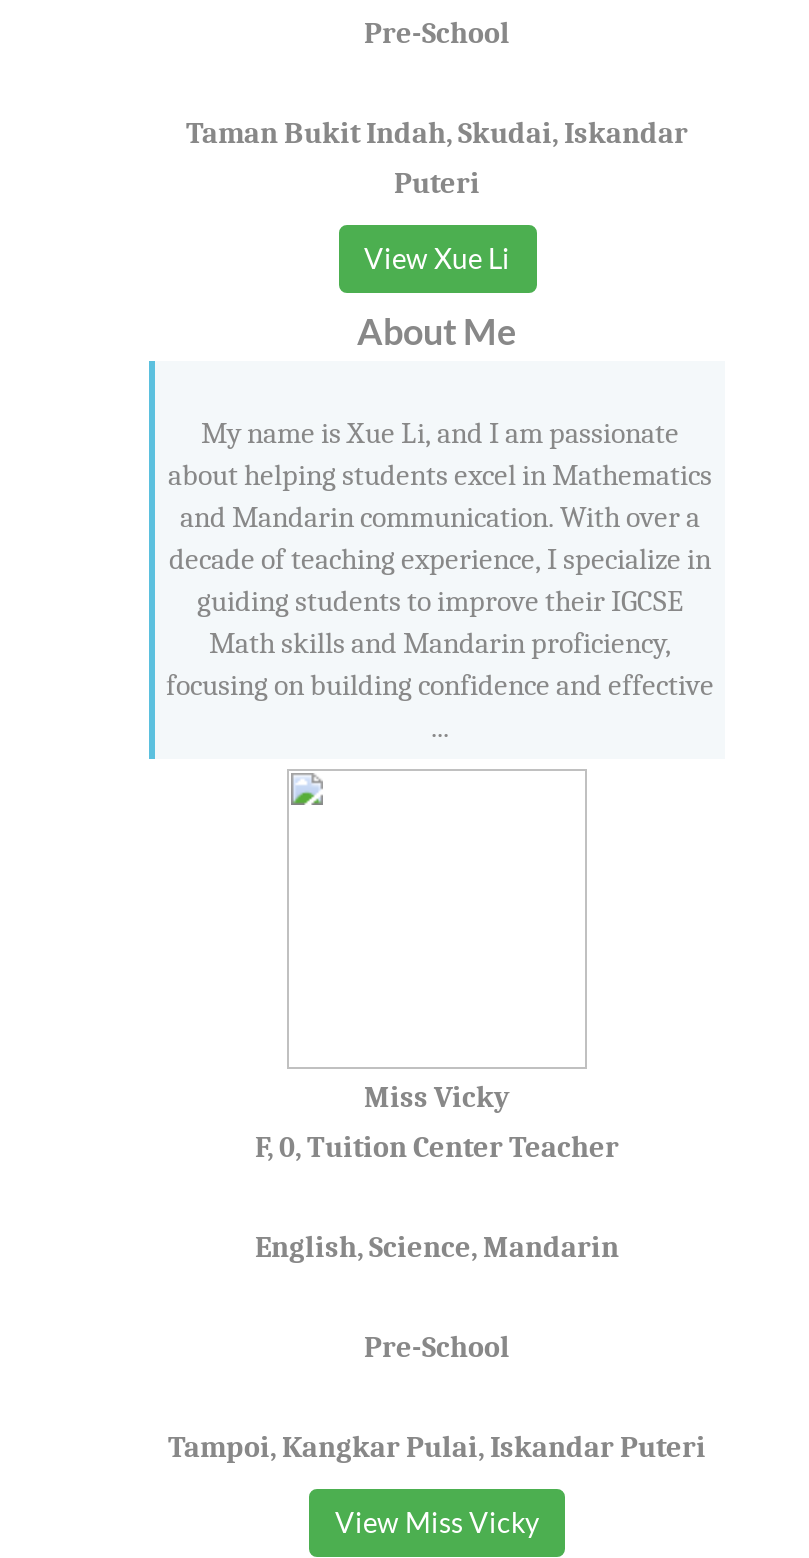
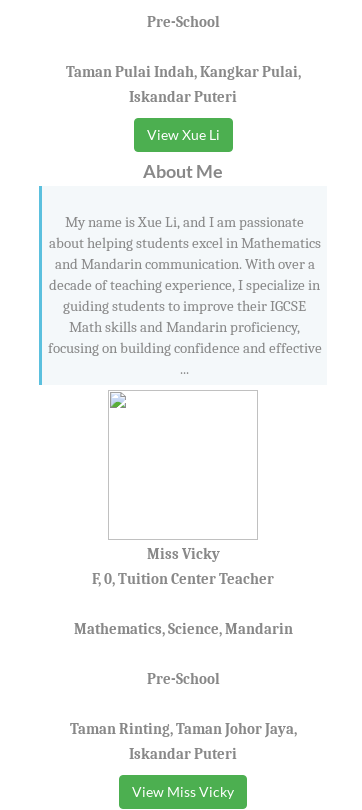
- Taman Bukit Indah, Skudai, Iskandar
- Puteri
+ Taman Pulai Indah, Kangkar Pulai,
+ Iskandar Puteri

- English, Science, Mandarin
+ Mathematics, Science, Mandarin

- Tampoi, Kangkar Pulai, Iskandar Puteri
+ Taman Rinting, Taman Johor Jaya,
+ Iskandar Puteri
